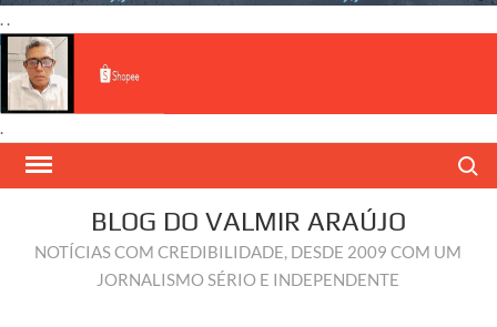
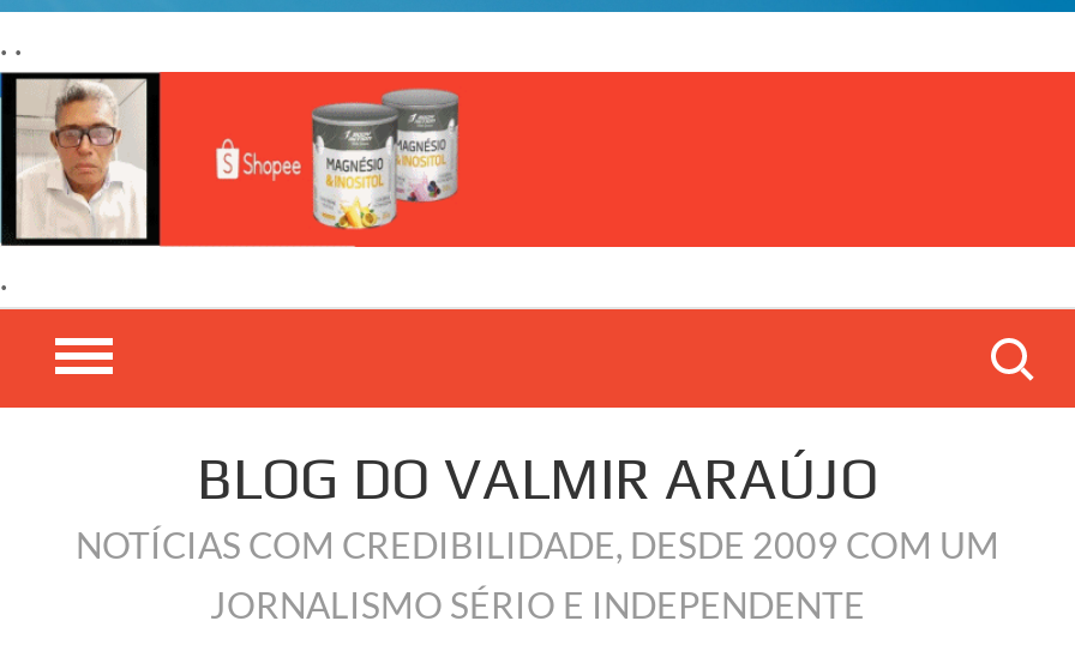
+ [image]
